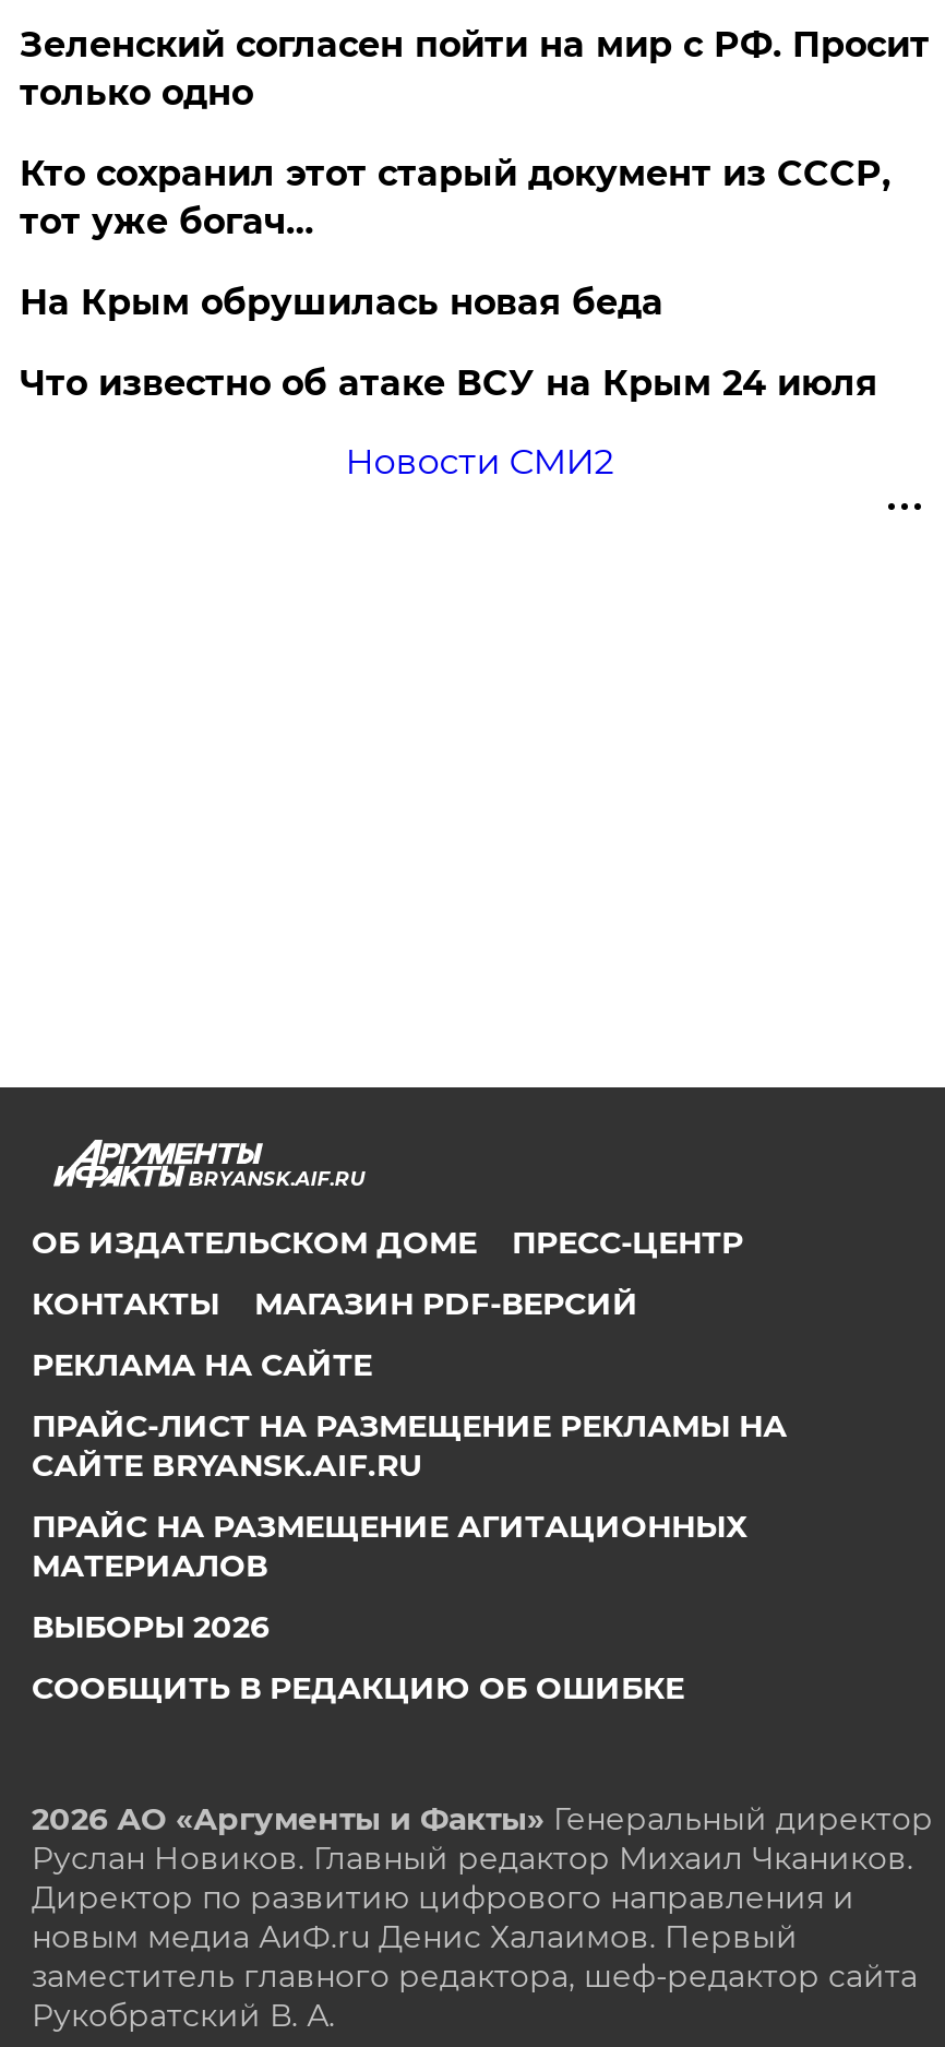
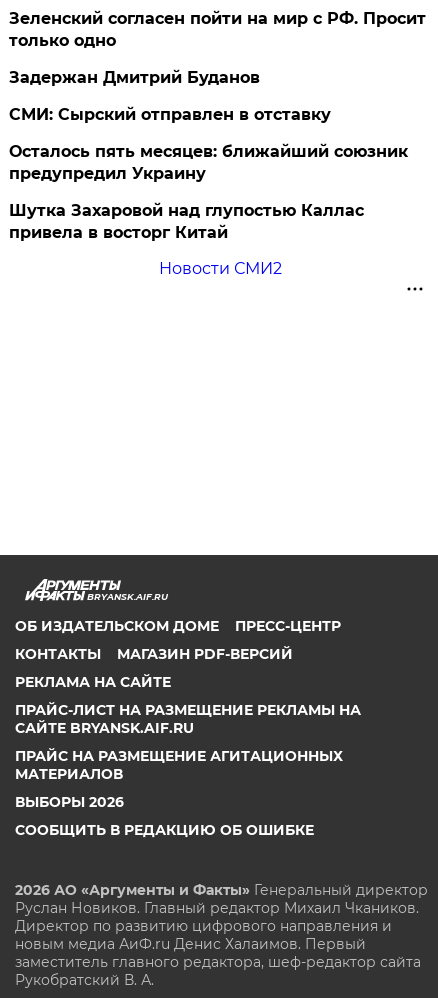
- Кто сохранил этот старый документ из СССР,
- тот уже богач…
- На Крым обрушилась новая беда
- Что известно об атаке ВСУ на Крым 24 июля
+ Задержан Дмитрий Буданов
+ СМИ: Сырский отправлен в отставку
+ Осталось пять месяцев: ближайший союзник
+ предупредил Украину
+ Шутка Захаровой над глупостью Каллас
+ привела в восторг Китай
